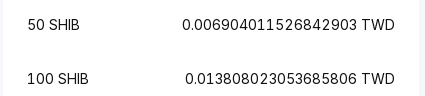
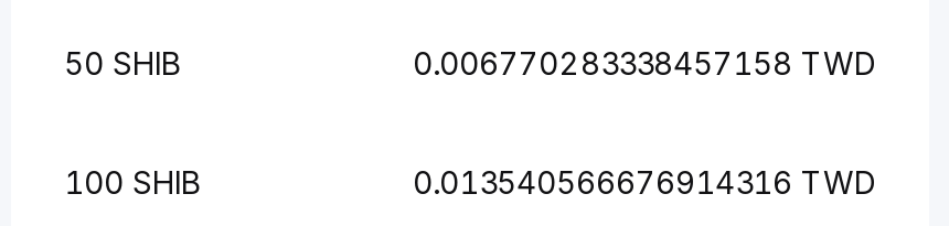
- 0.006904011526842903 TWD
+ 0.006770283338457158 TWD

- 0.013808023053685806 TWD
+ 0.013540566676914316 TWD
